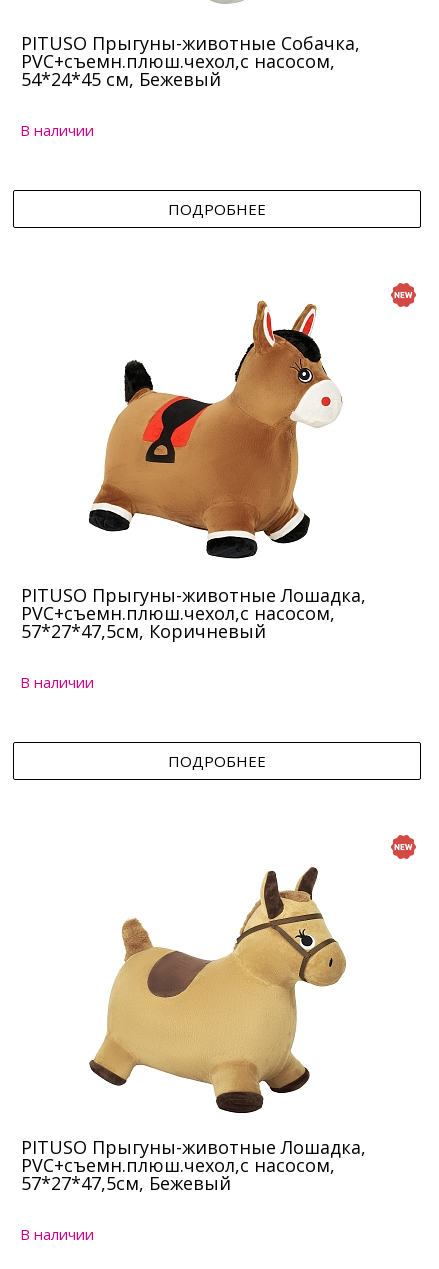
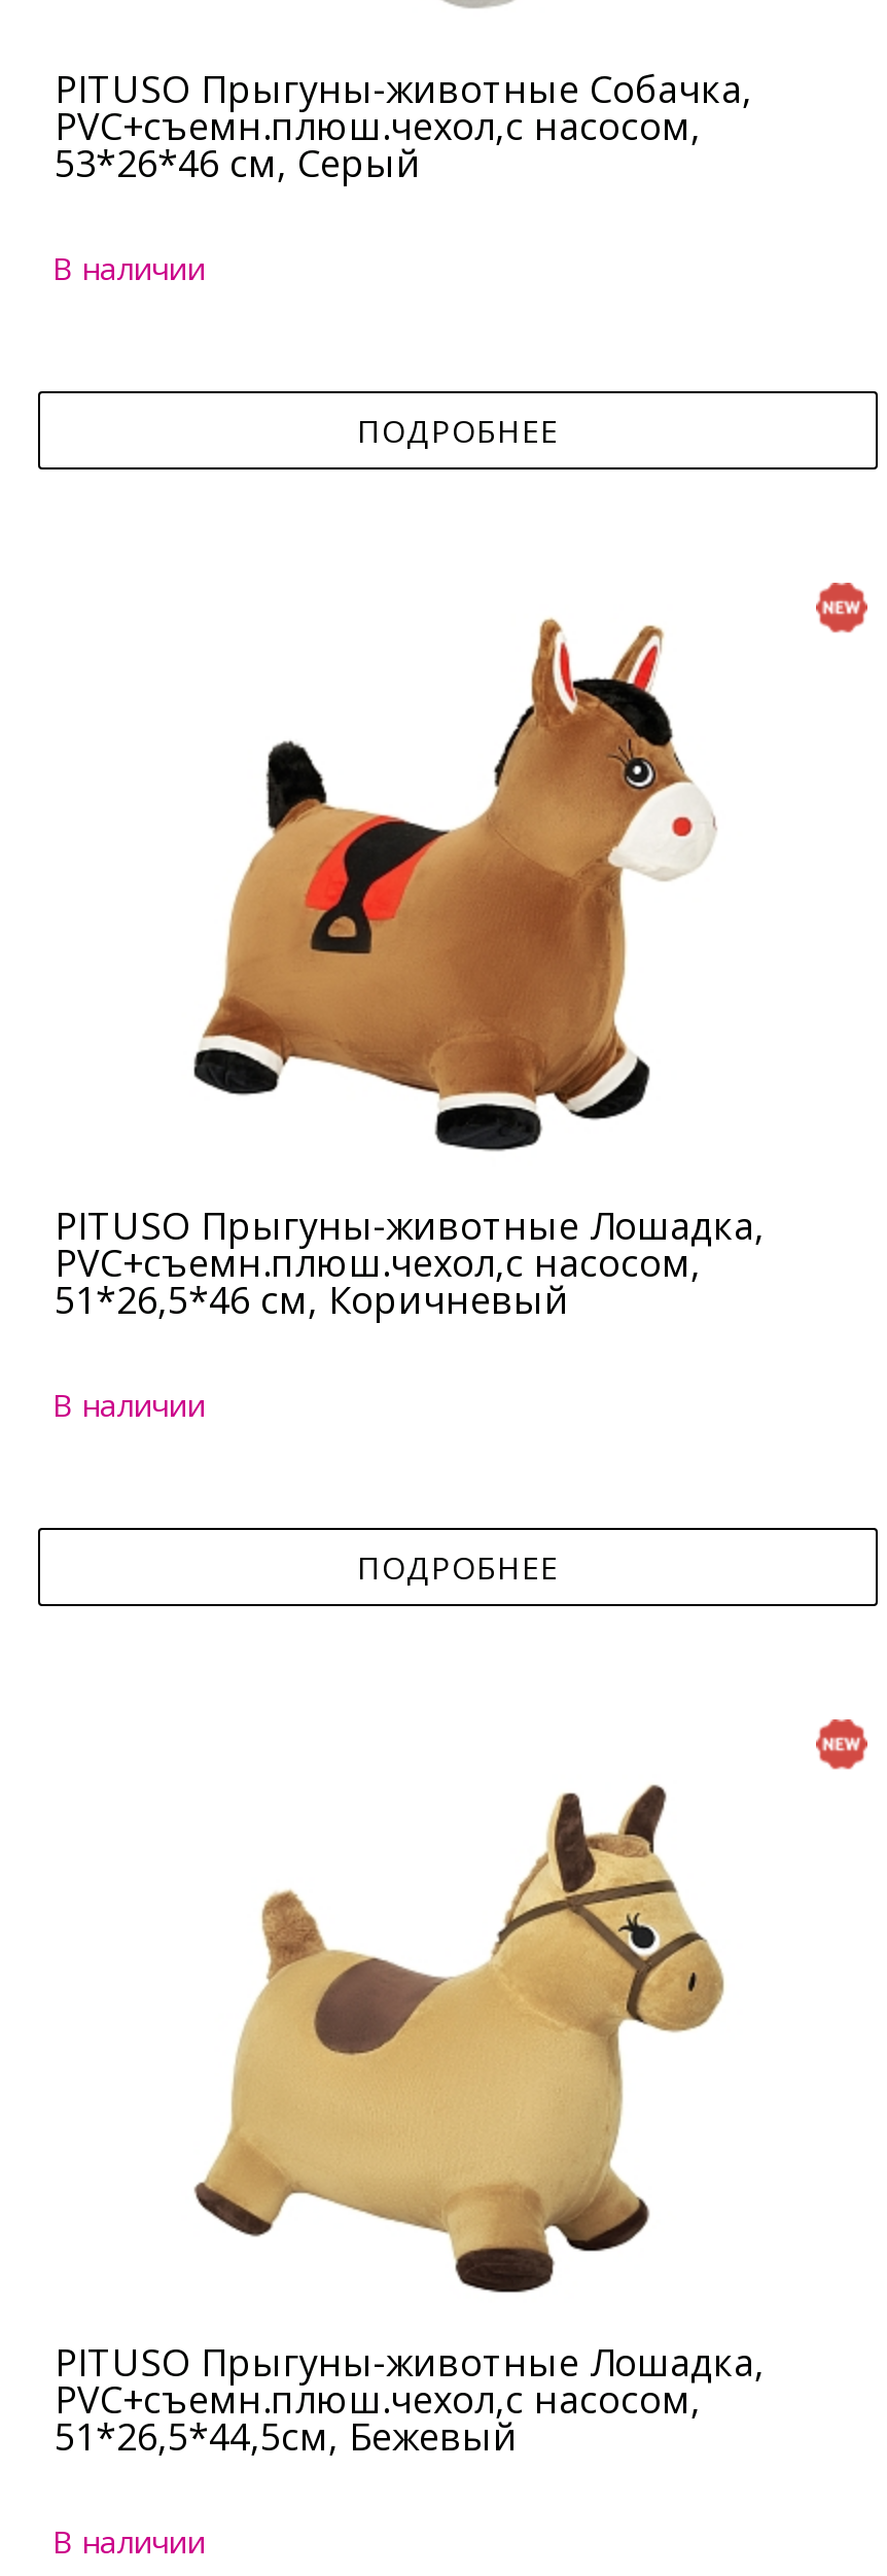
- 54*24*45 см, Бежевый
+ 53*26*46 см, Серый

- 57*27*47,5см, Коричневый
+ 51*26,5*46 см, Коричневый

- 57*27*47,5см, Бежевый
+ 51*26,5*44,5см, Бежевый
